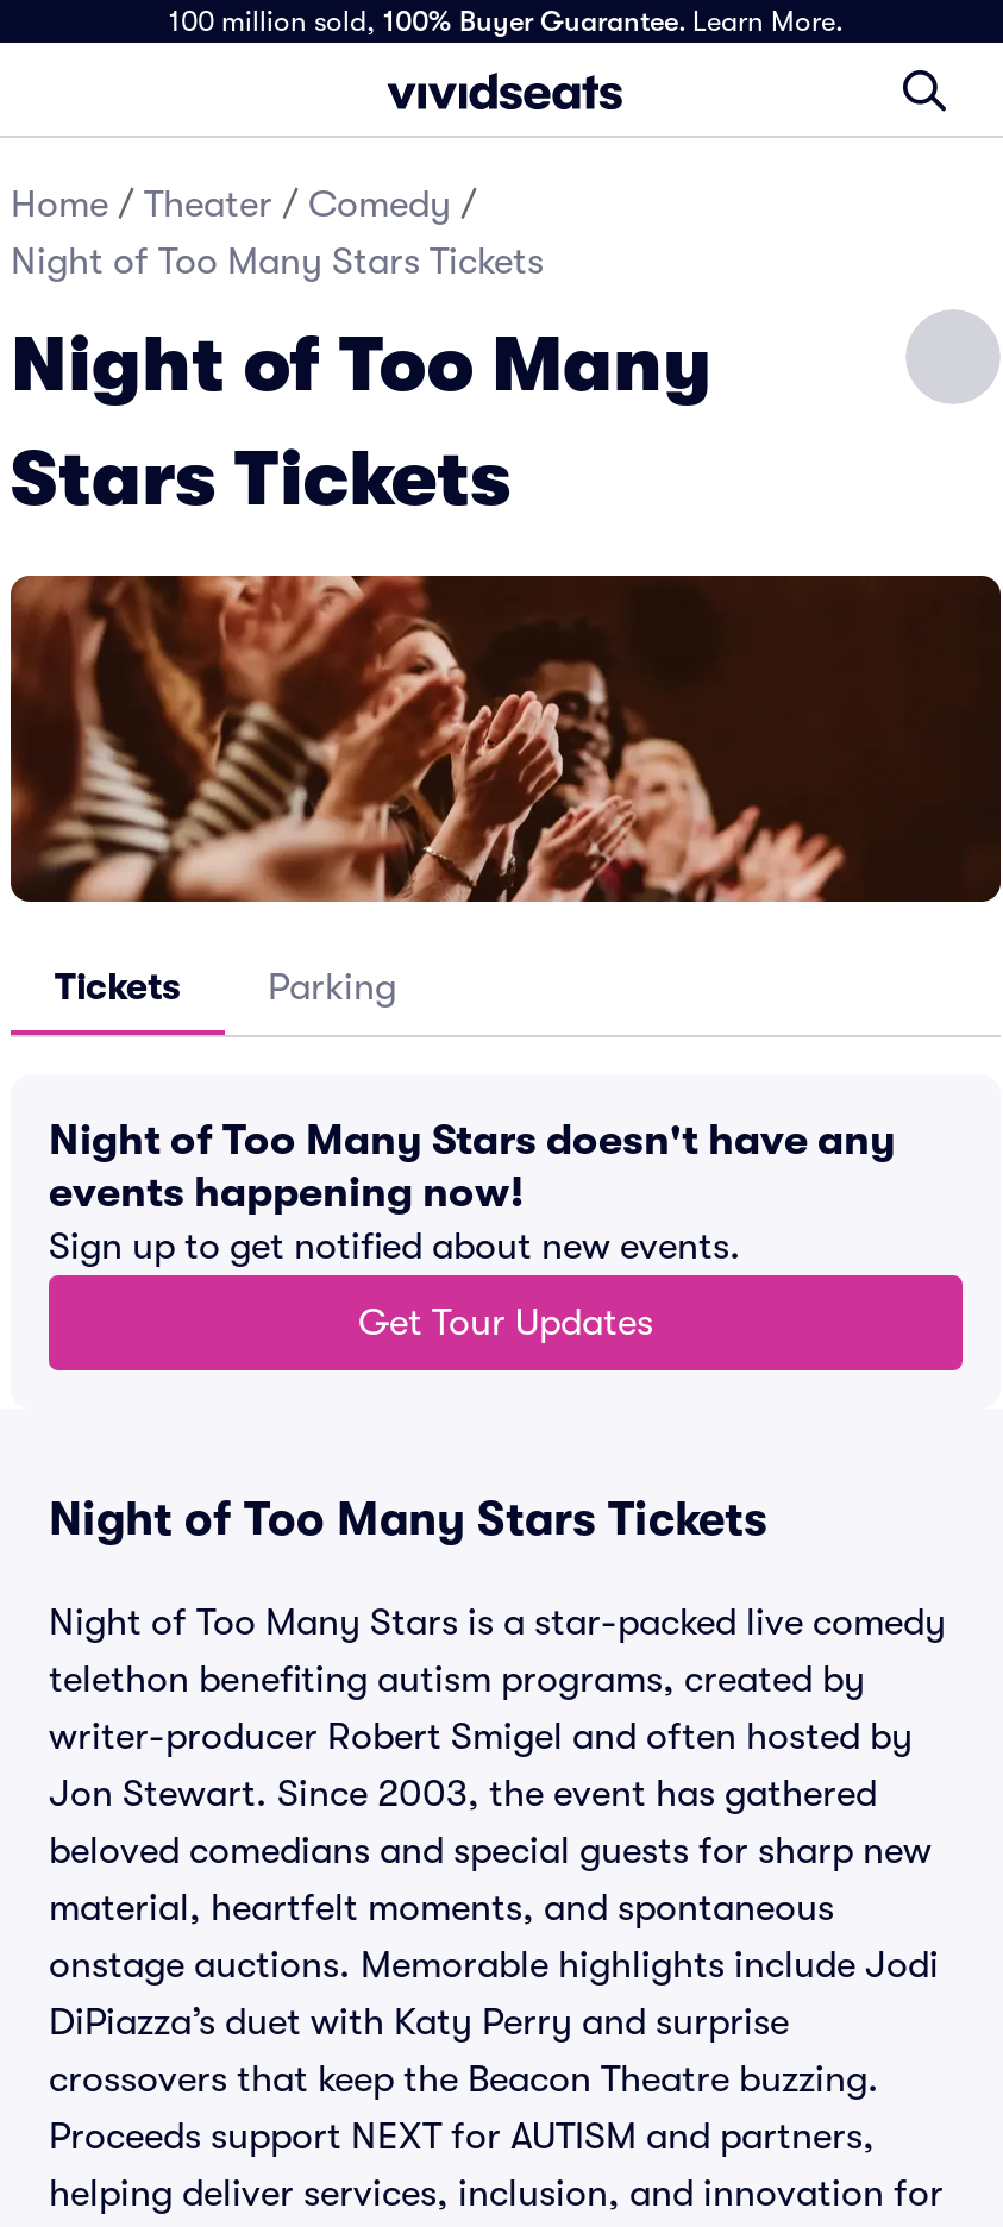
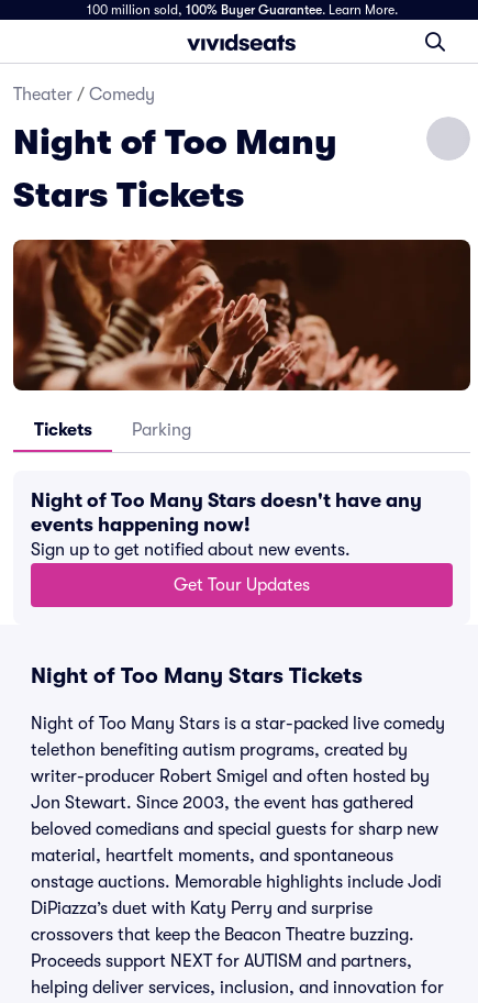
- Home / Theater / Comedy /
- Night of Too Many Stars Tickets
+ Theater / Comedy
